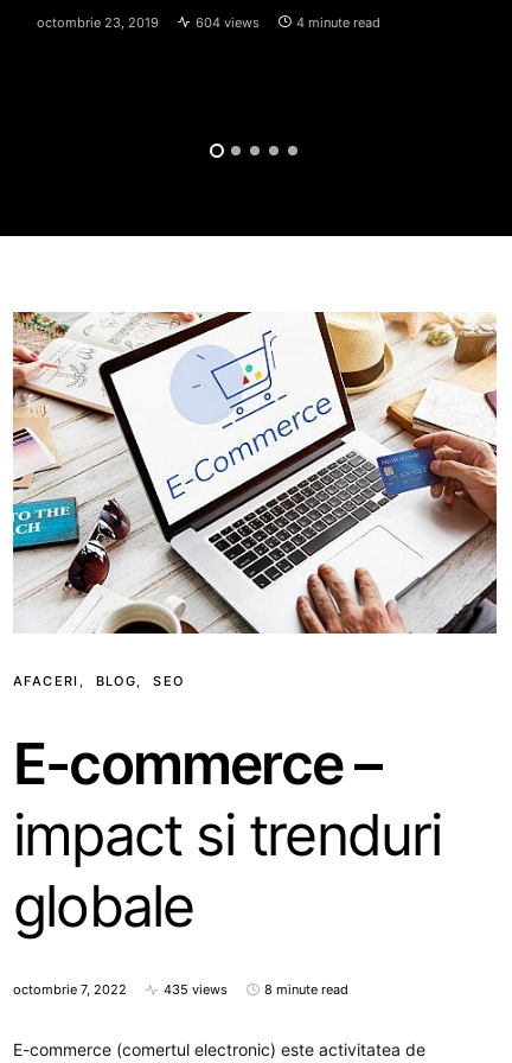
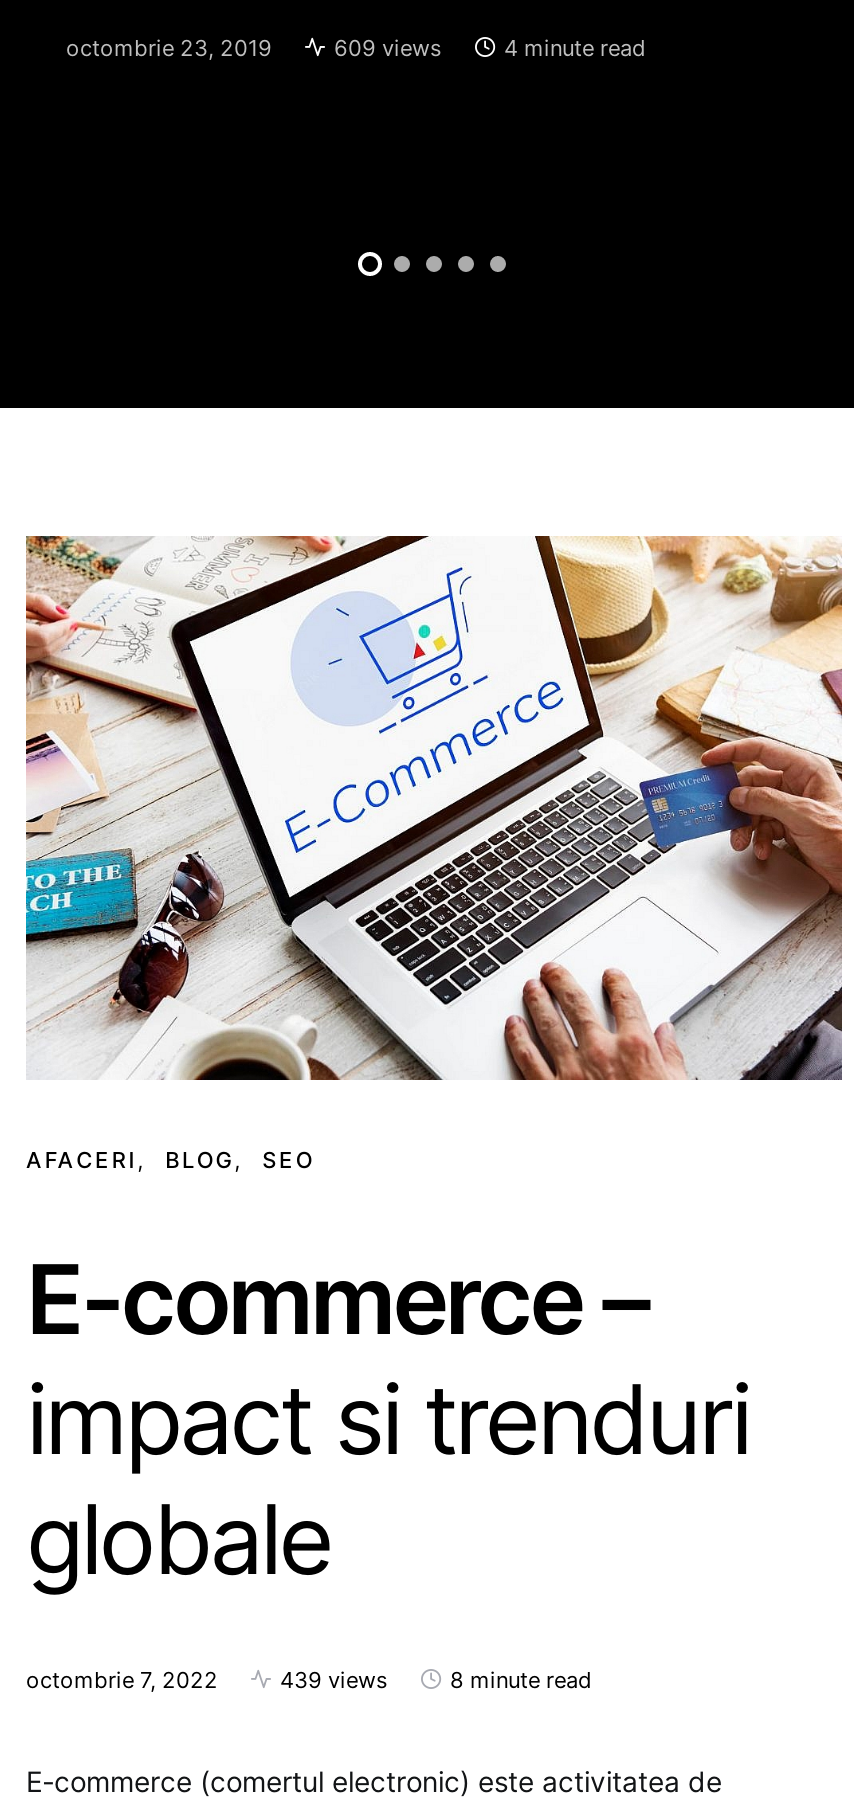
- 604 views
+ 609 views

- 435 views
+ 439 views
